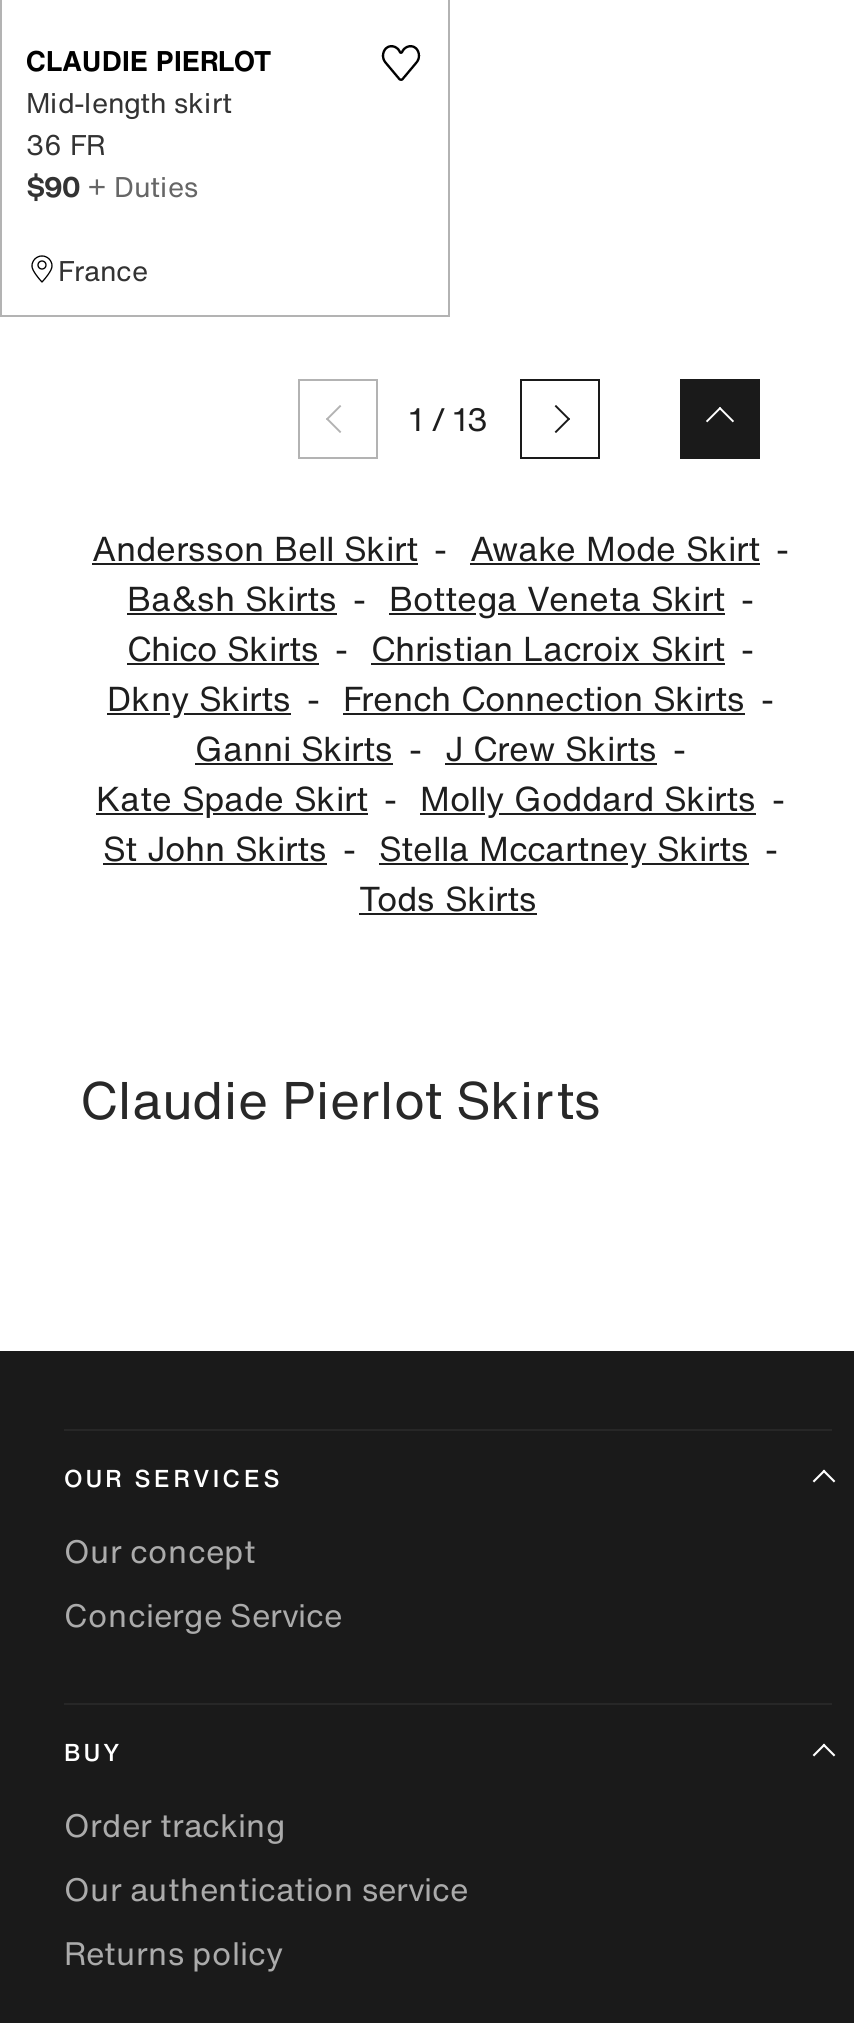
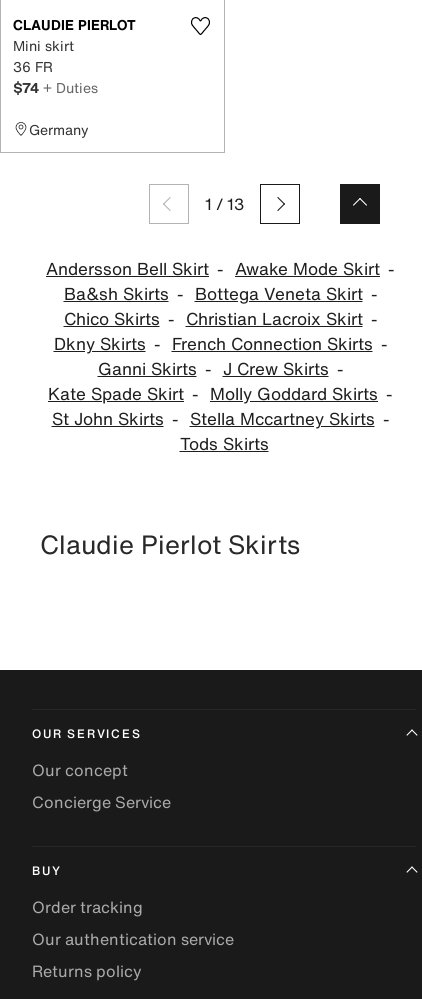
- Mid-length skirt
+ Mini skirt

- $90 + Duties
+ $74 + Duties

- France
+ Germany
